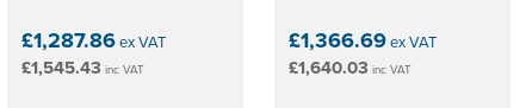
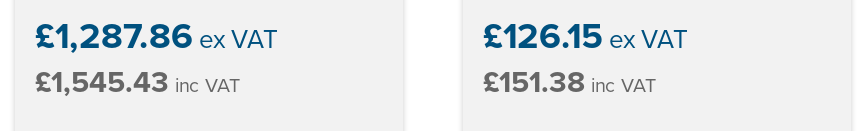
- £1,366.69ex VAT
- £1,640.03 inc VAT
+ £126.15ex VAT
+ £151.38 inc VAT
